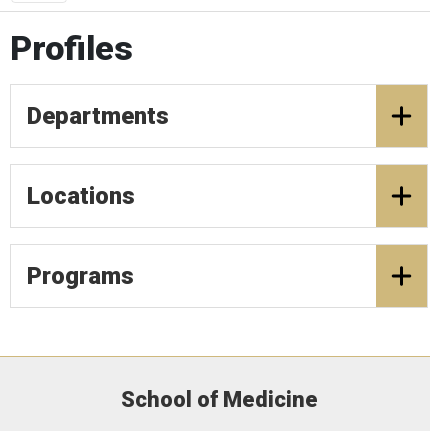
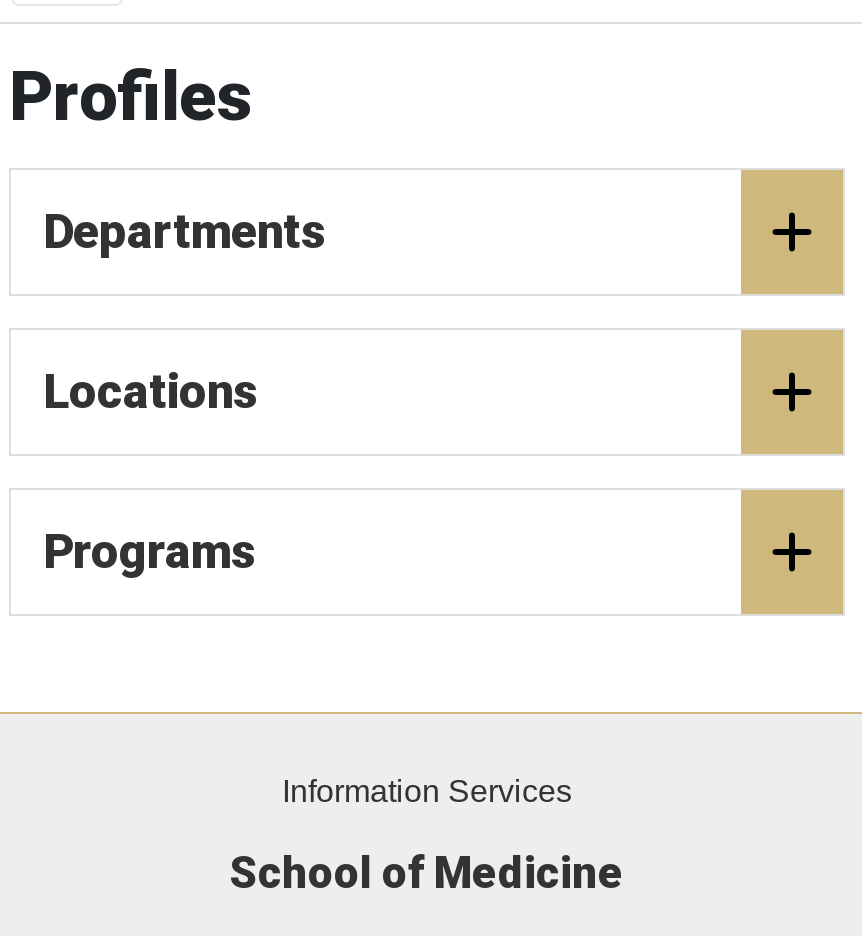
+ Information Services
